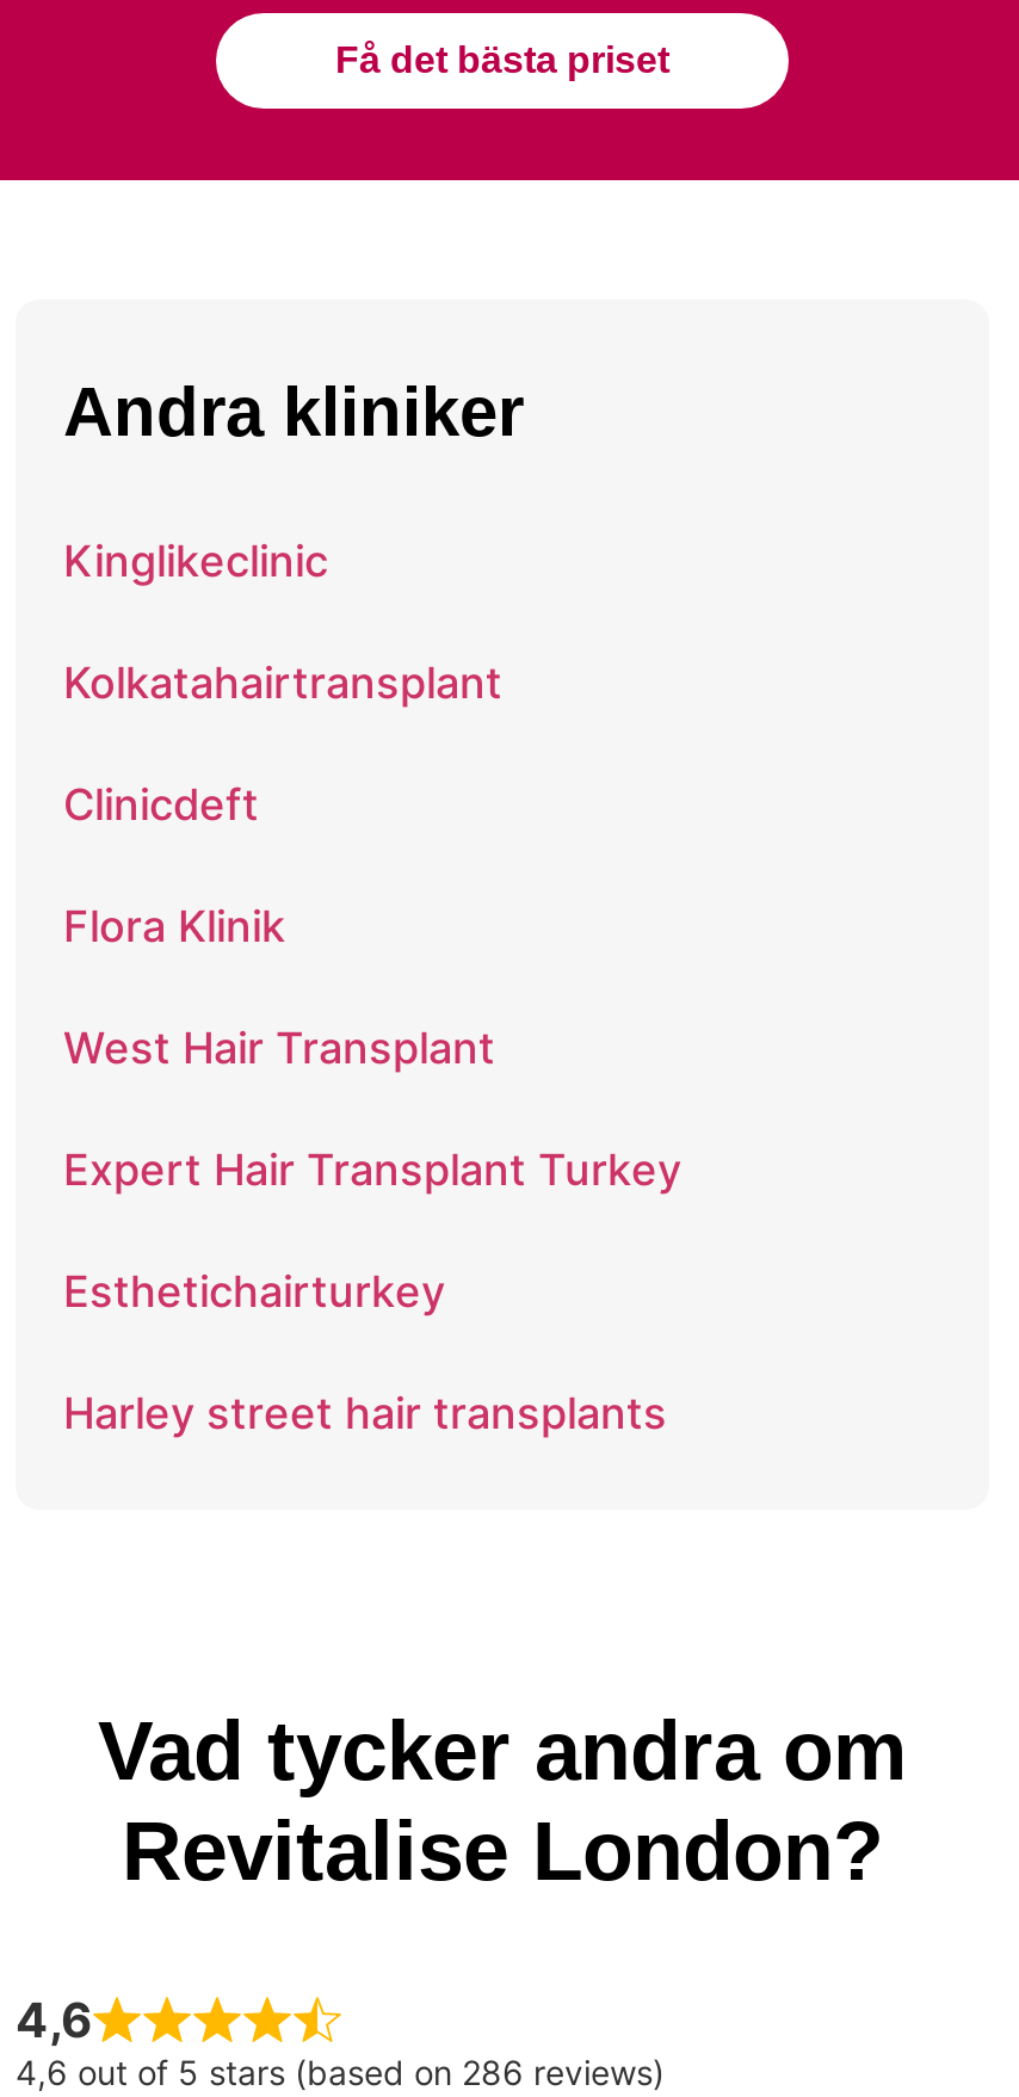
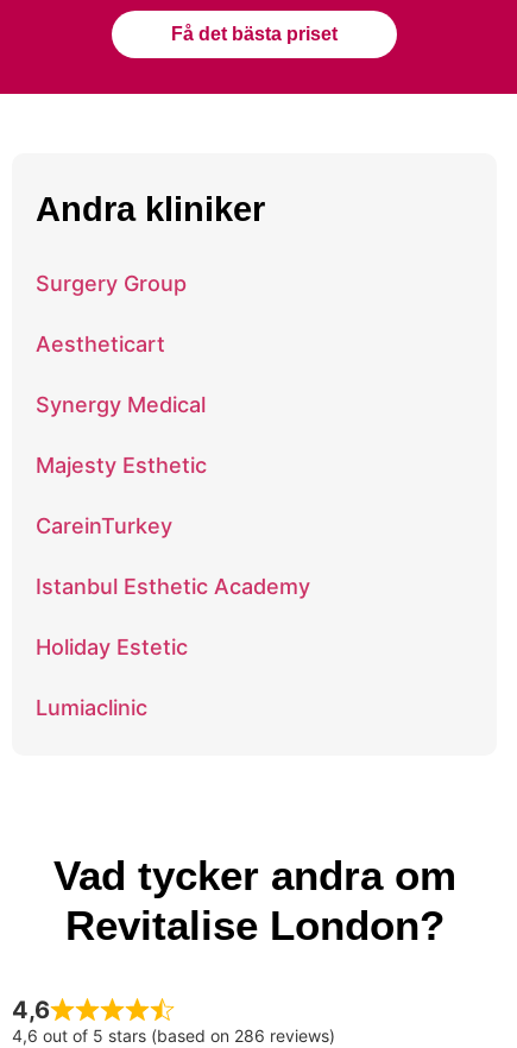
- Kinglikeclinic
+ Surgery Group

- Kolkatahairtransplant
+ Aestheticart

- Clinicdeft
+ Synergy Medical

- Flora Klinik
+ Majesty Esthetic

- West Hair Transplant
+ CareinTurkey

- Expert Hair Transplant Turkey
+ Istanbul Esthetic Academy

- Esthetichairturkey
+ Holiday Estetic

- Harley street hair transplants
+ Lumiaclinic
